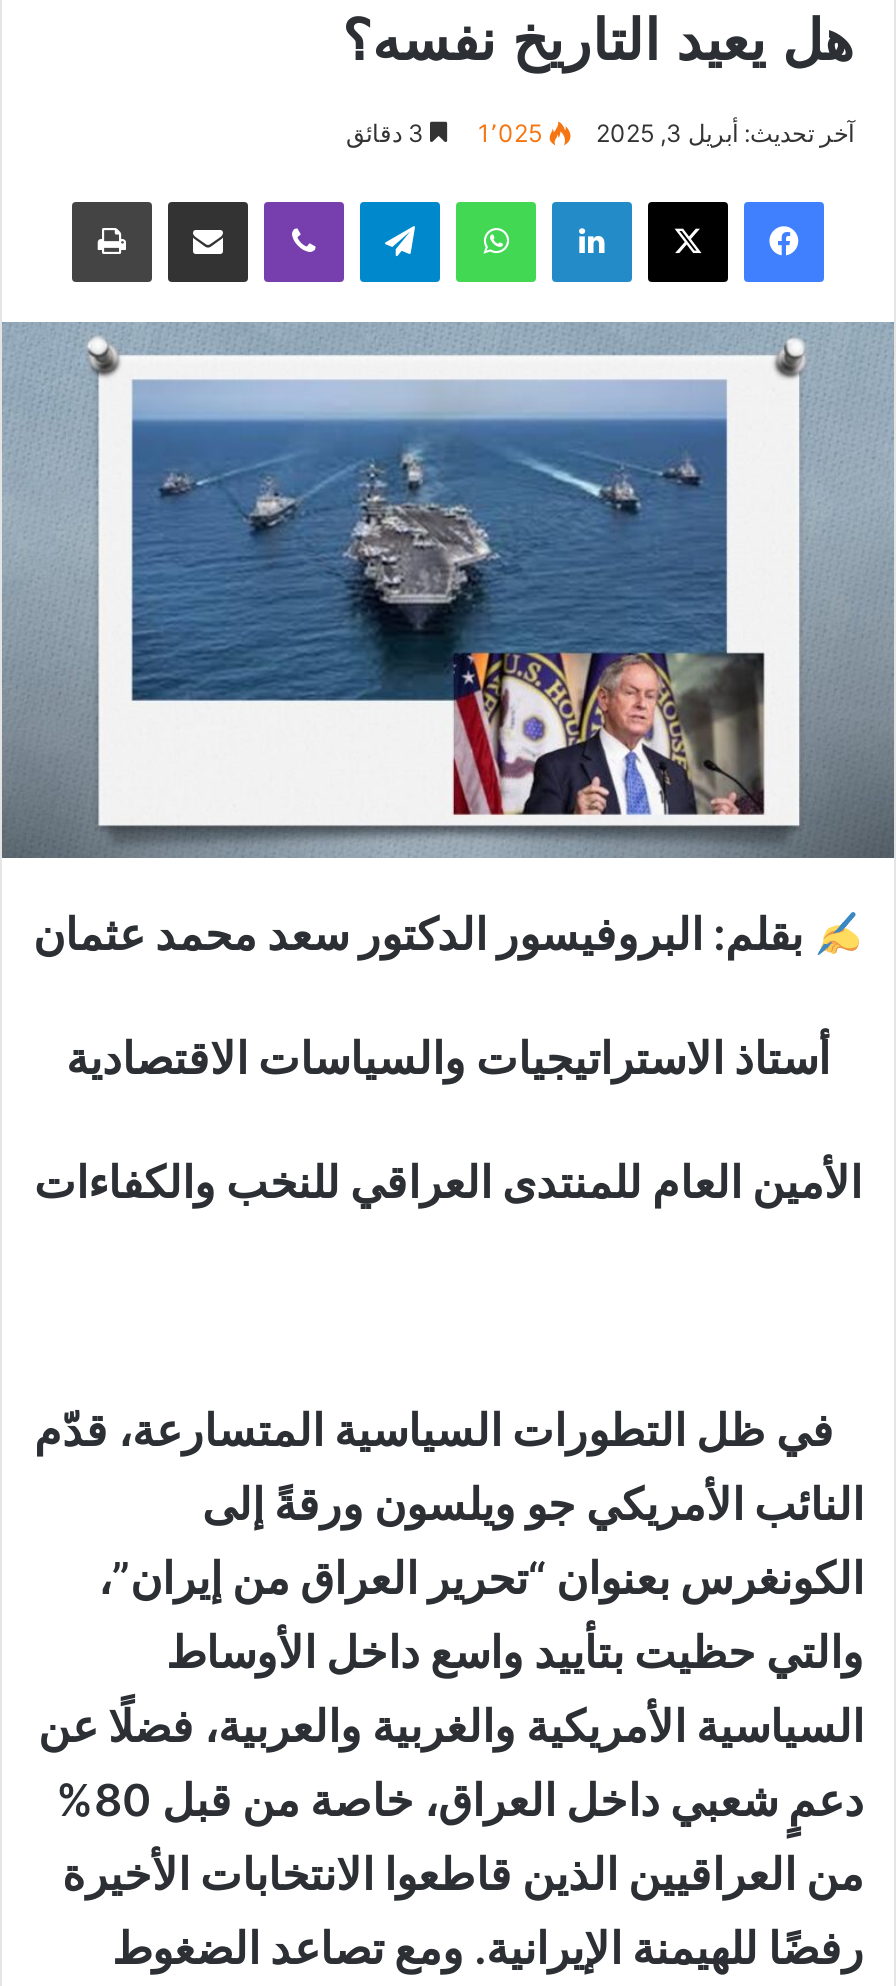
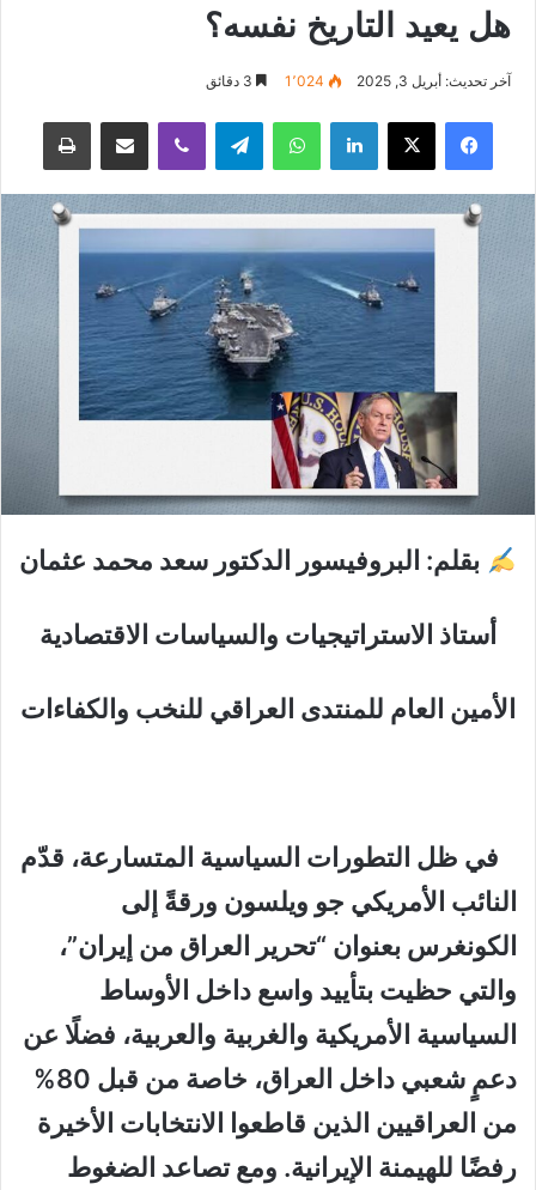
- 1٬025
+ 1٬024
